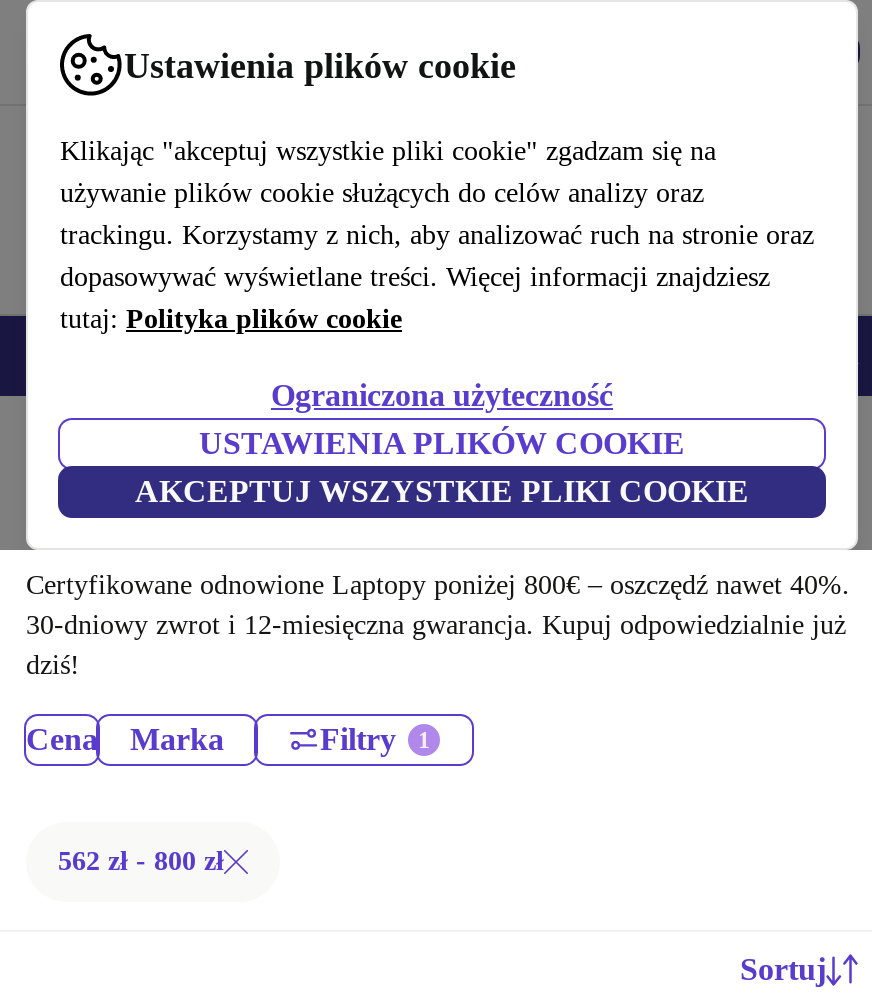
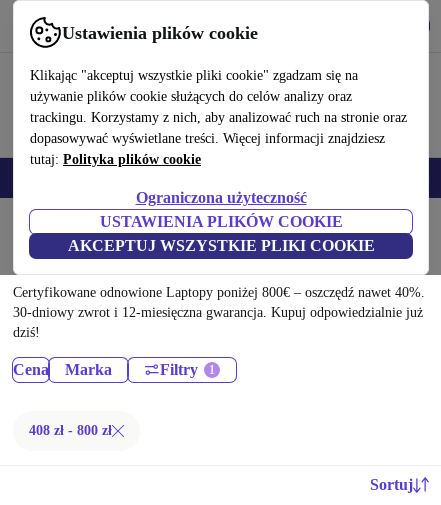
- 562 zł - 800 zł
+ 408 zł - 800 zł
